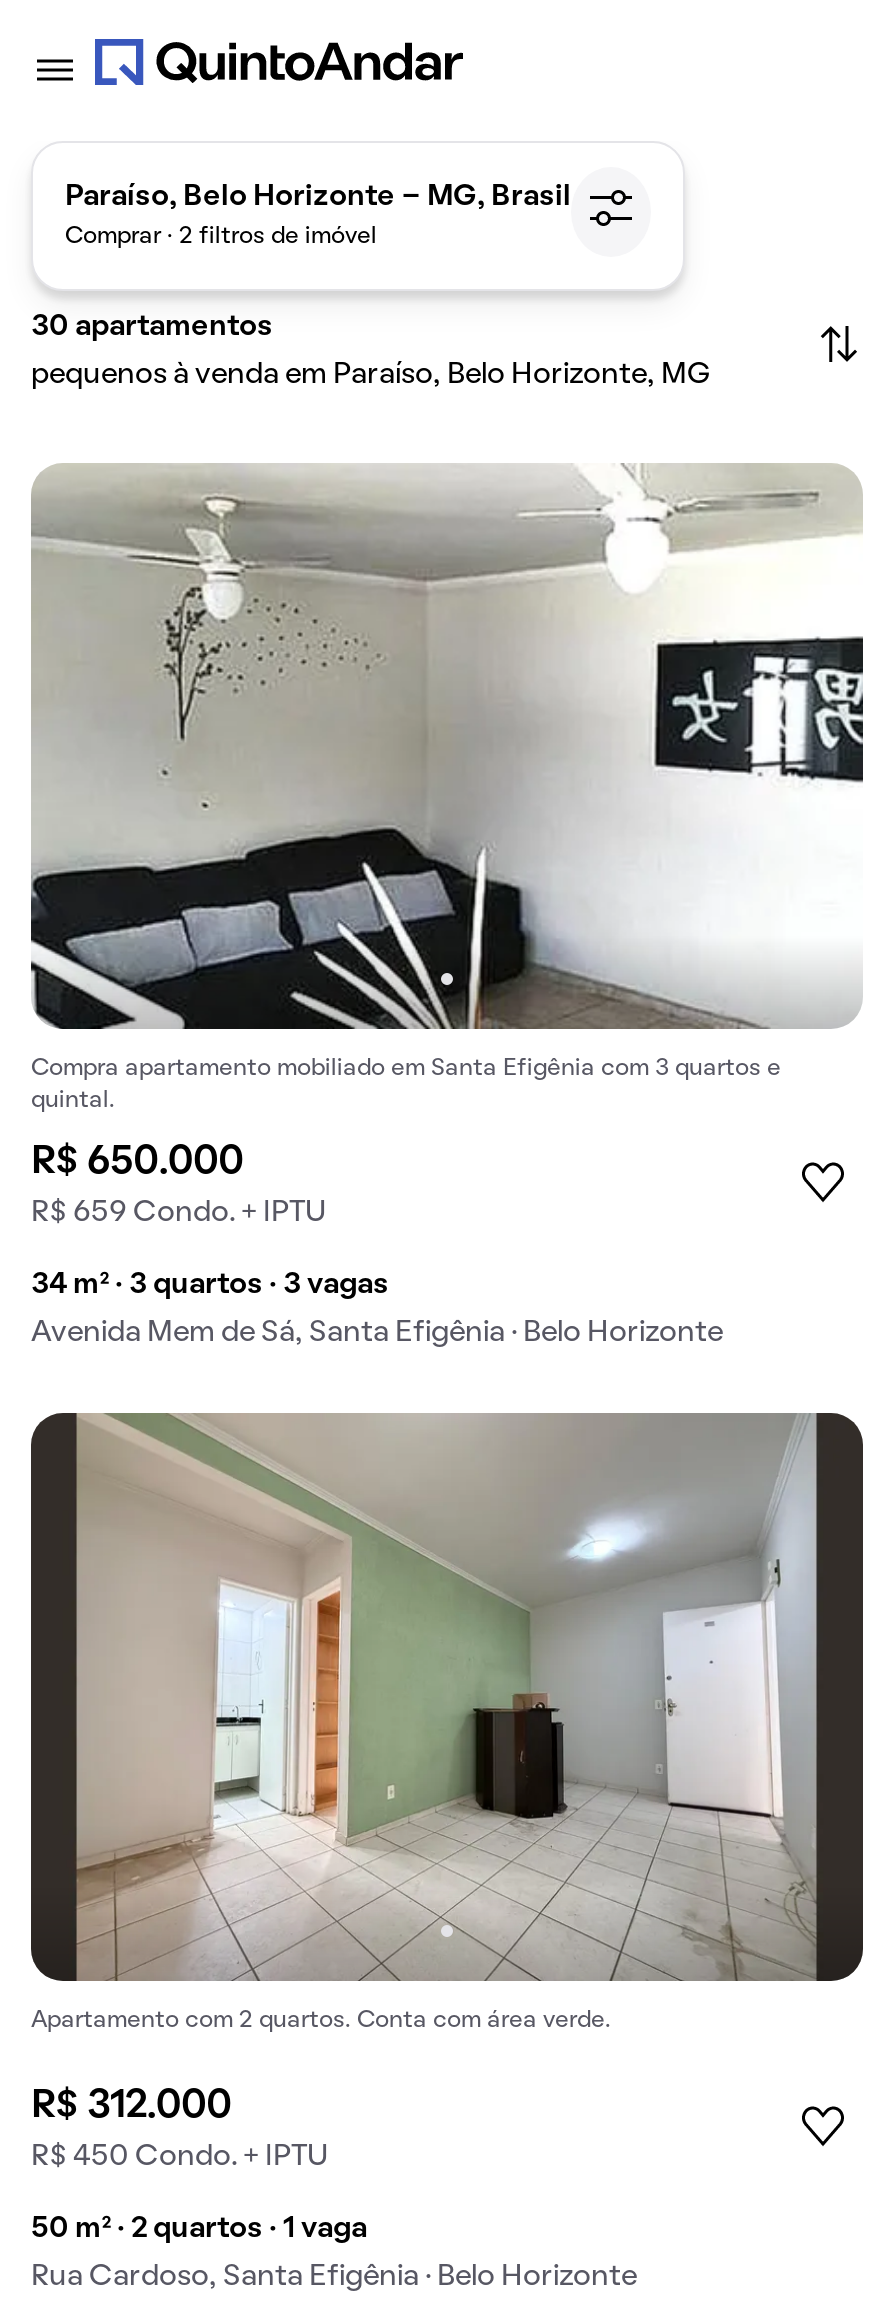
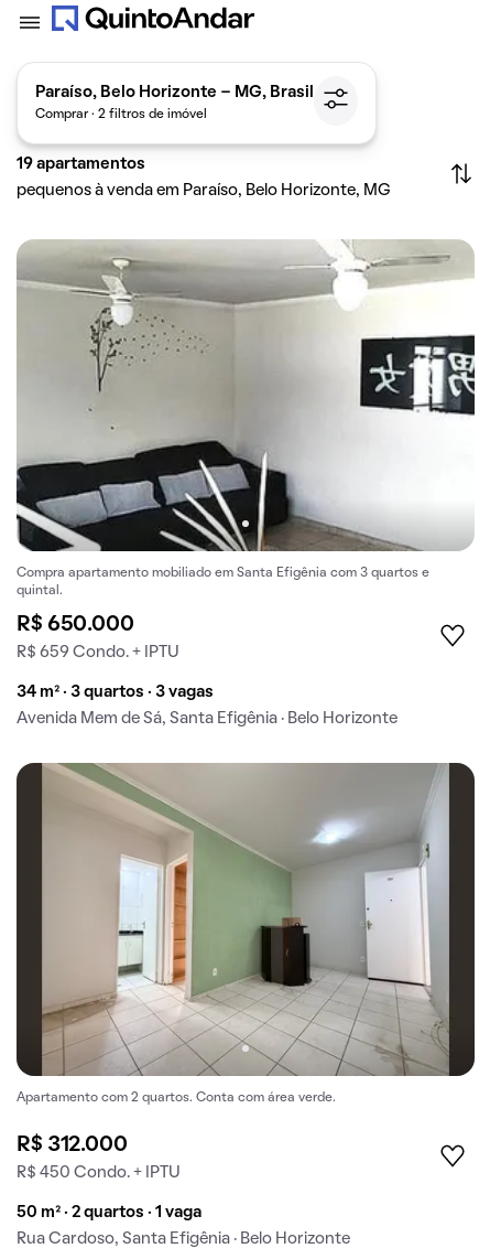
- 30 apartamentos
+ 19 apartamentos
